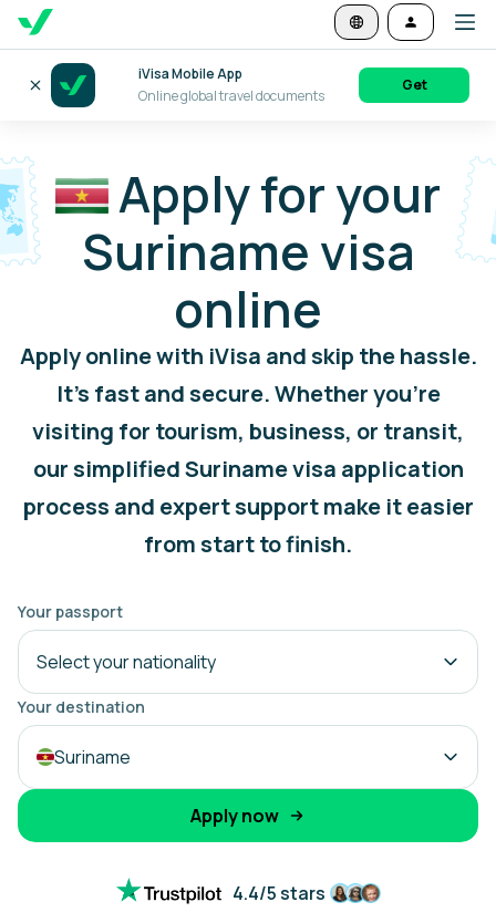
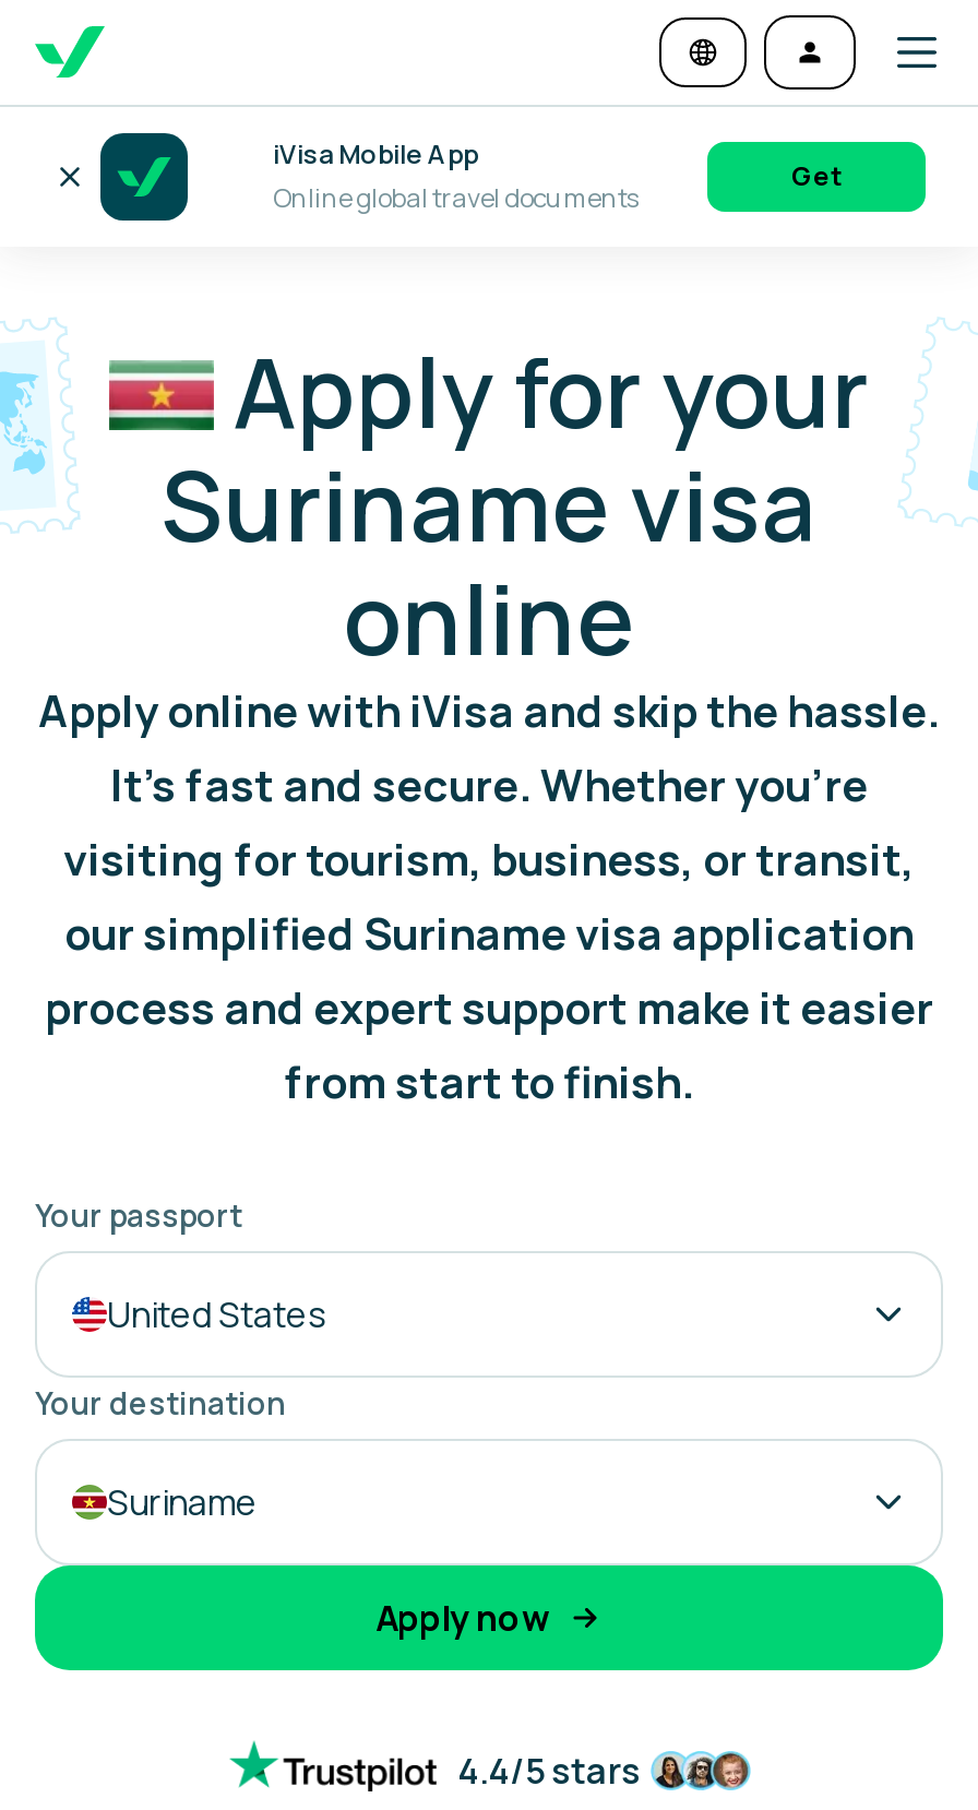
- Select your nationality
+ United States
